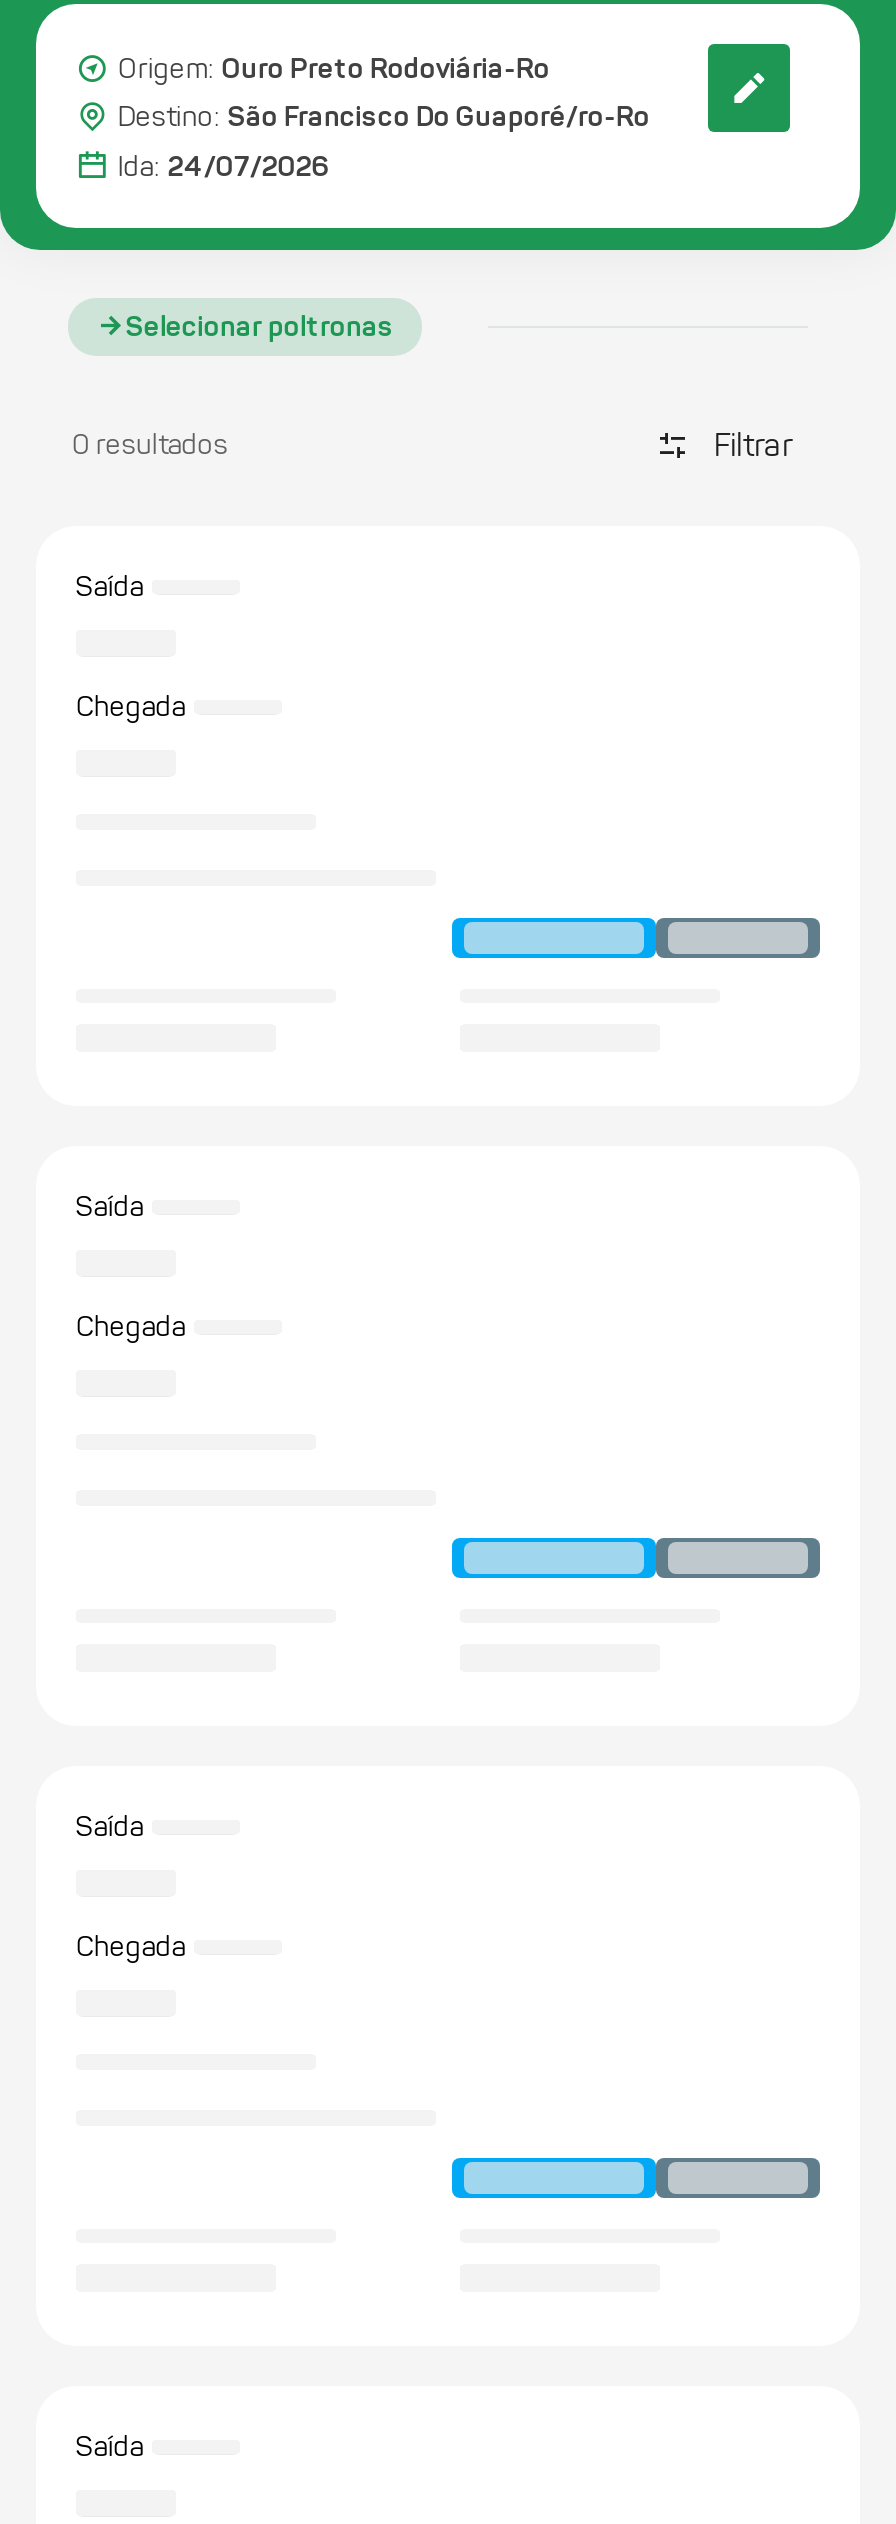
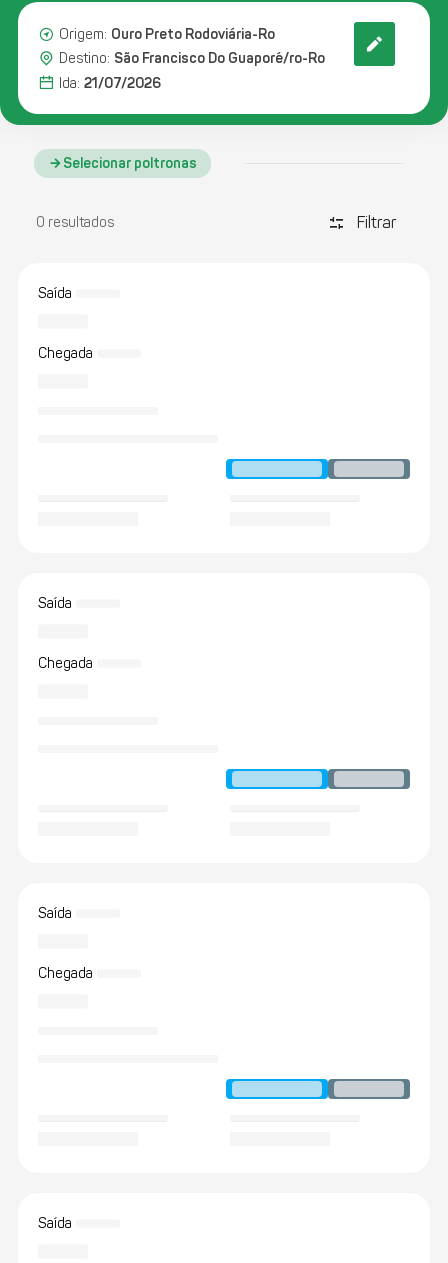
- Ida: 24/07/2026
+ Ida: 21/07/2026
